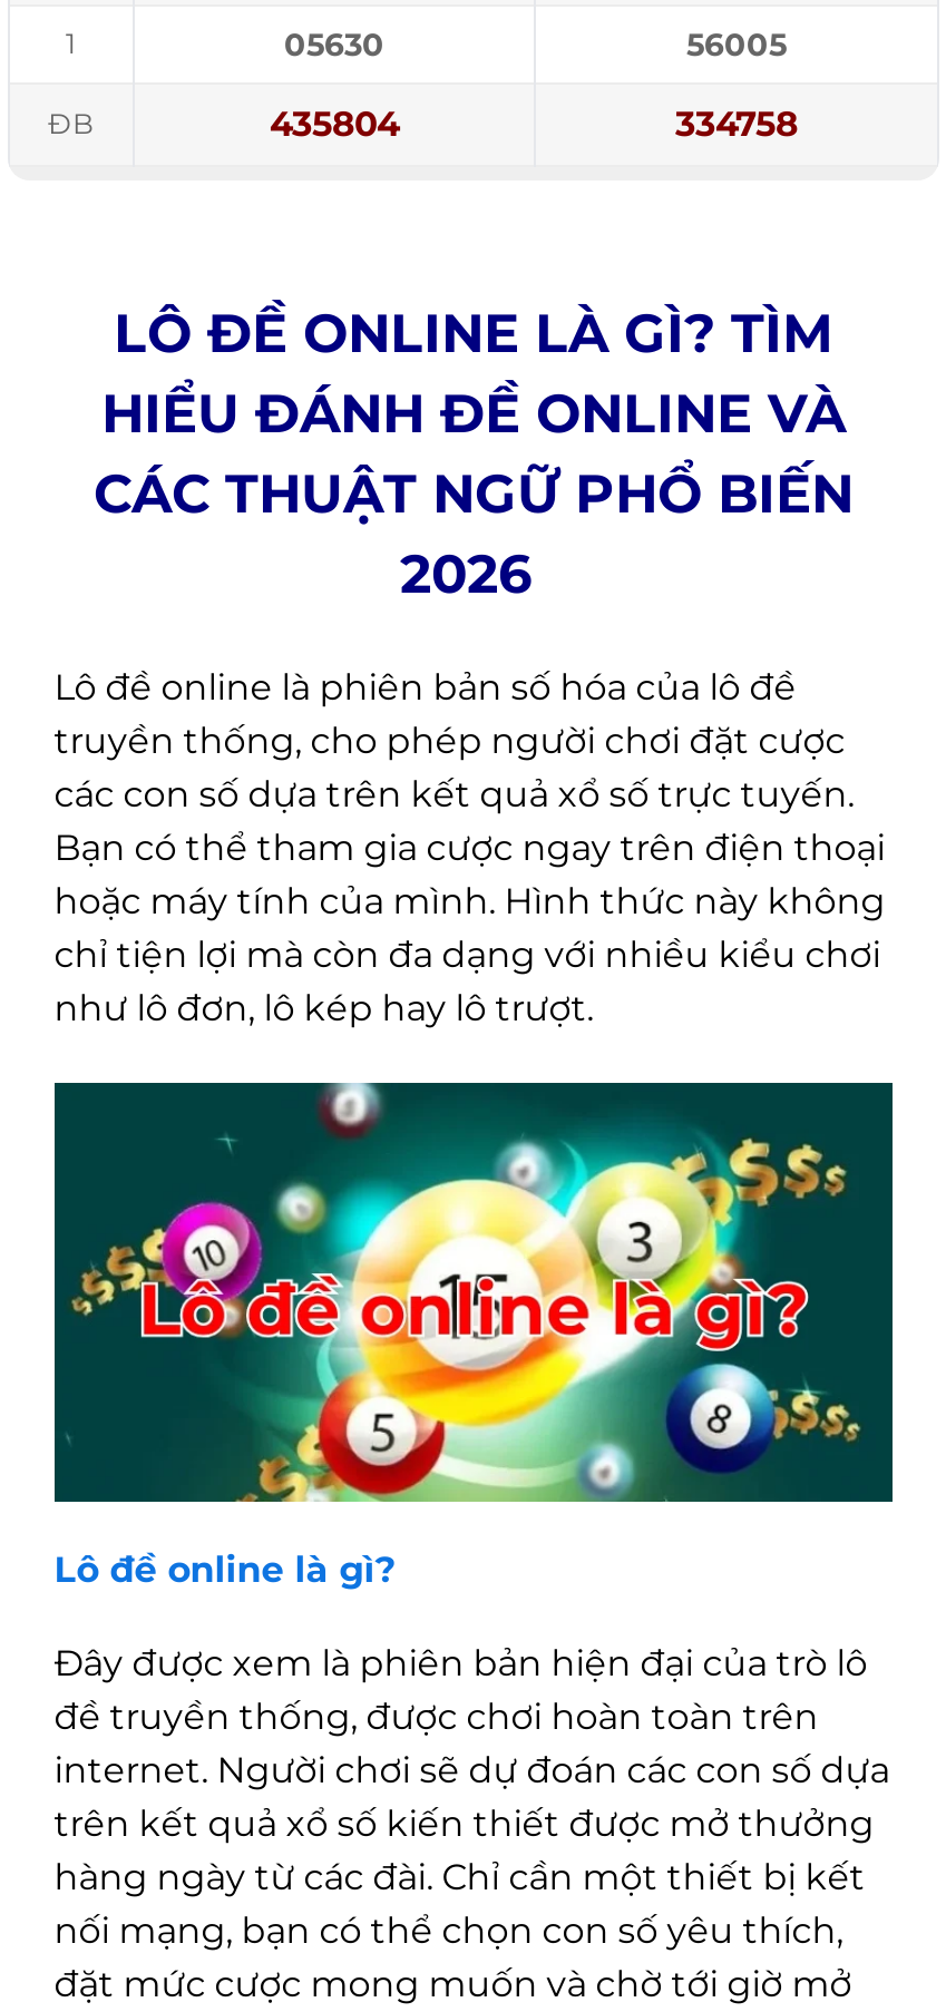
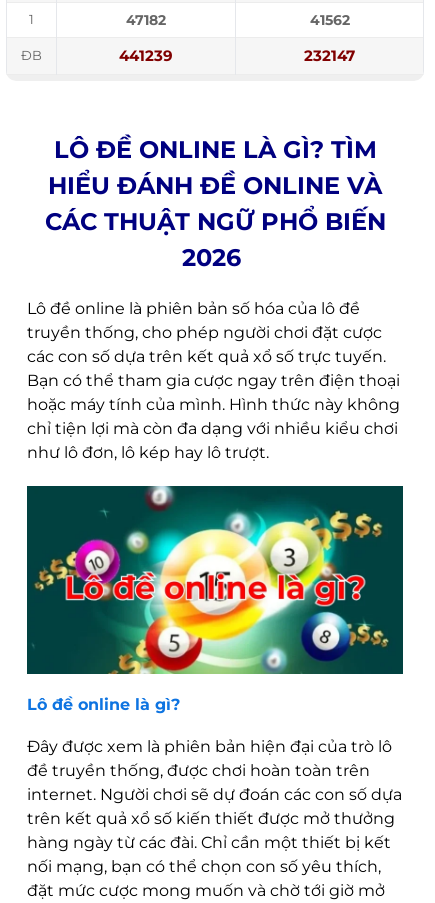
- 05630
+ 47182

- 56005
+ 41562

- 435804
+ 441239

- 334758
+ 232147
